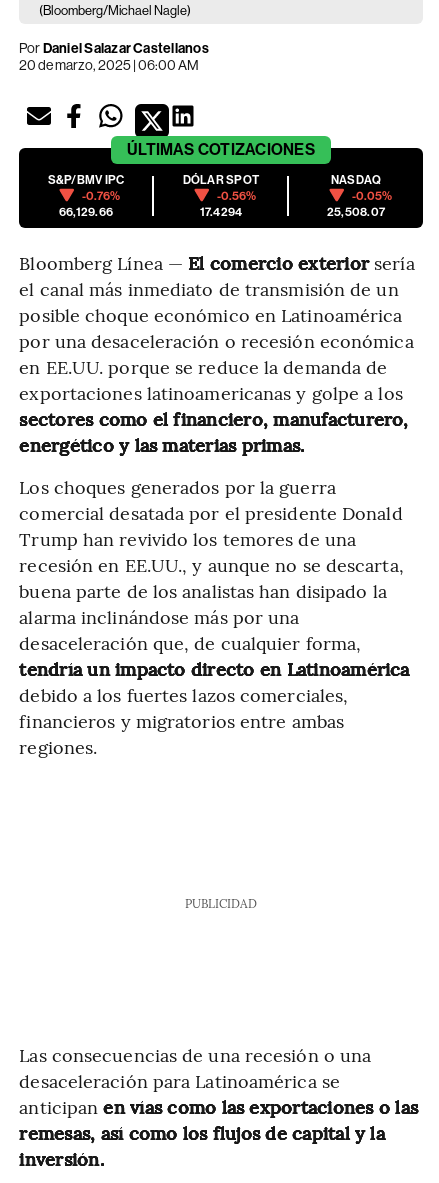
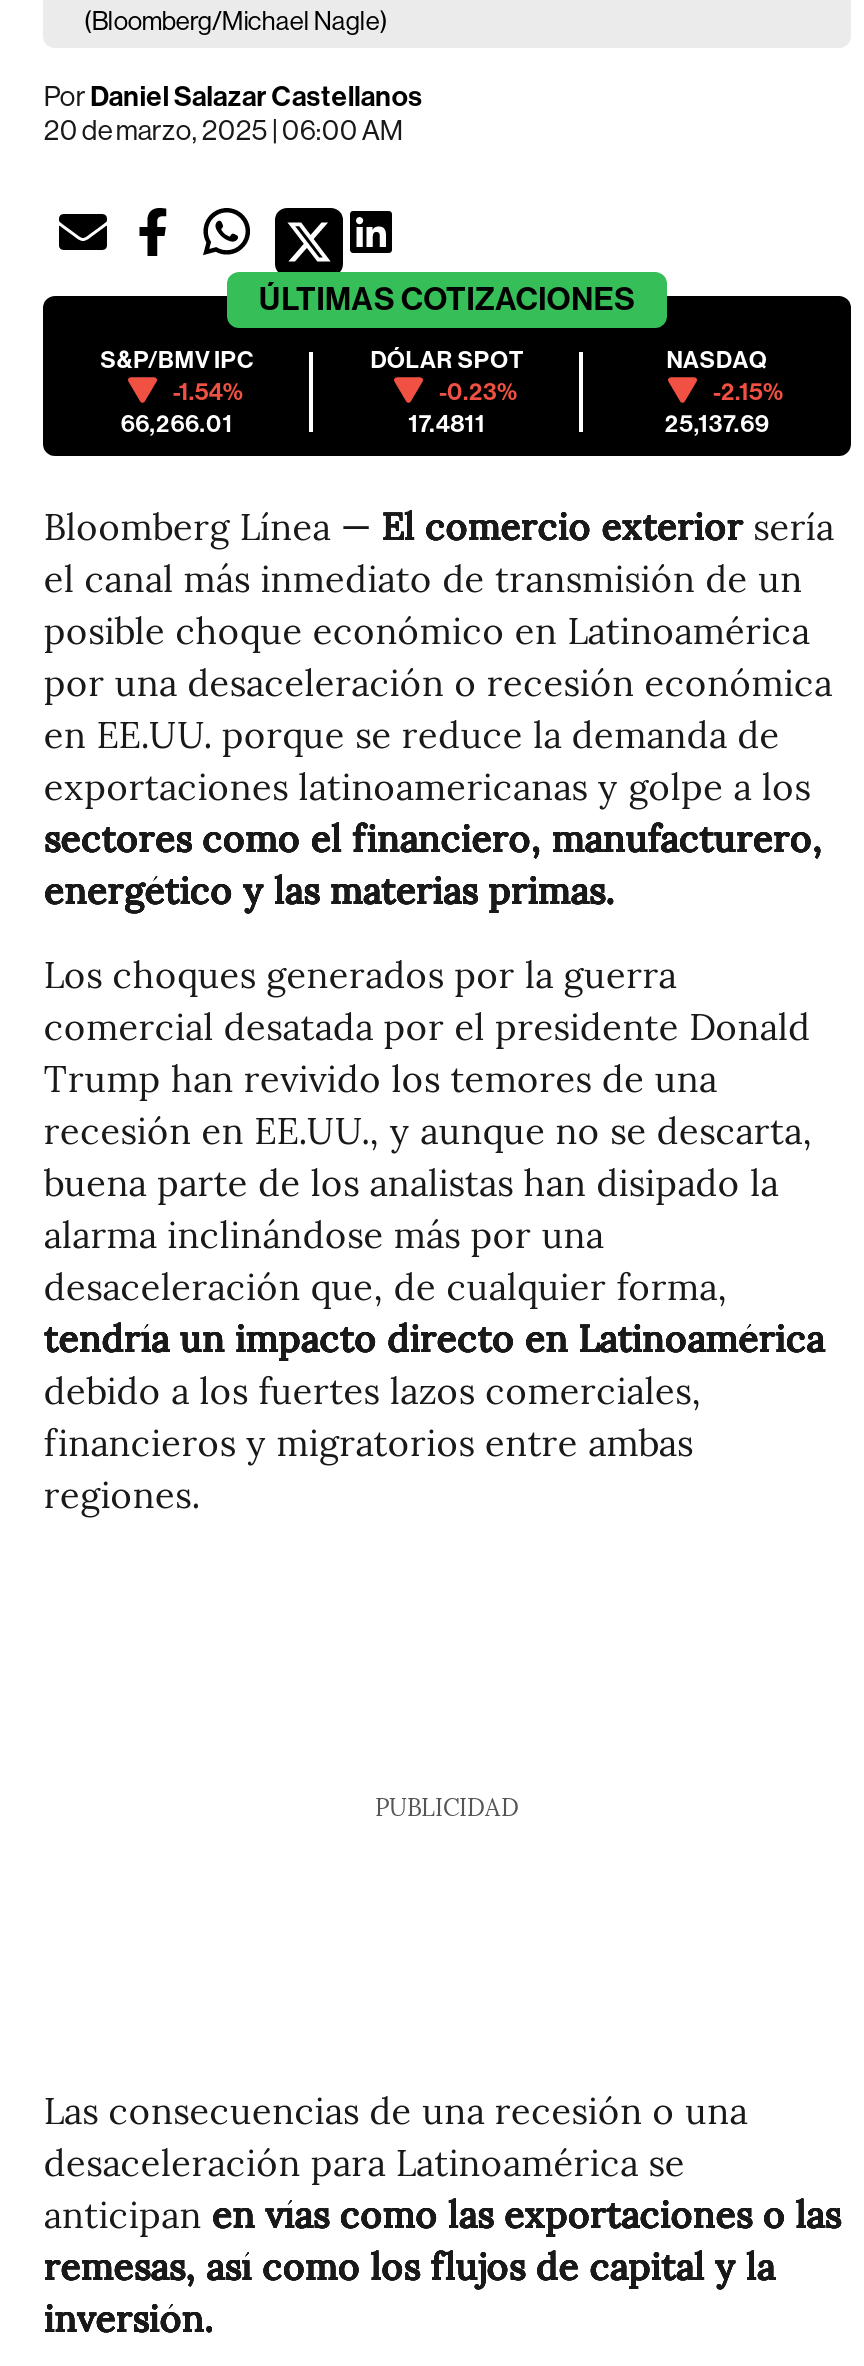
- -0.76%
+ -1.54%

- -0.56%
+ -0.23%

- -0.05%
+ -2.15%

- 66,129.66
+ 66,266.01

- 17.4294
+ 17.4811

- 25,508.07
+ 25,137.69
